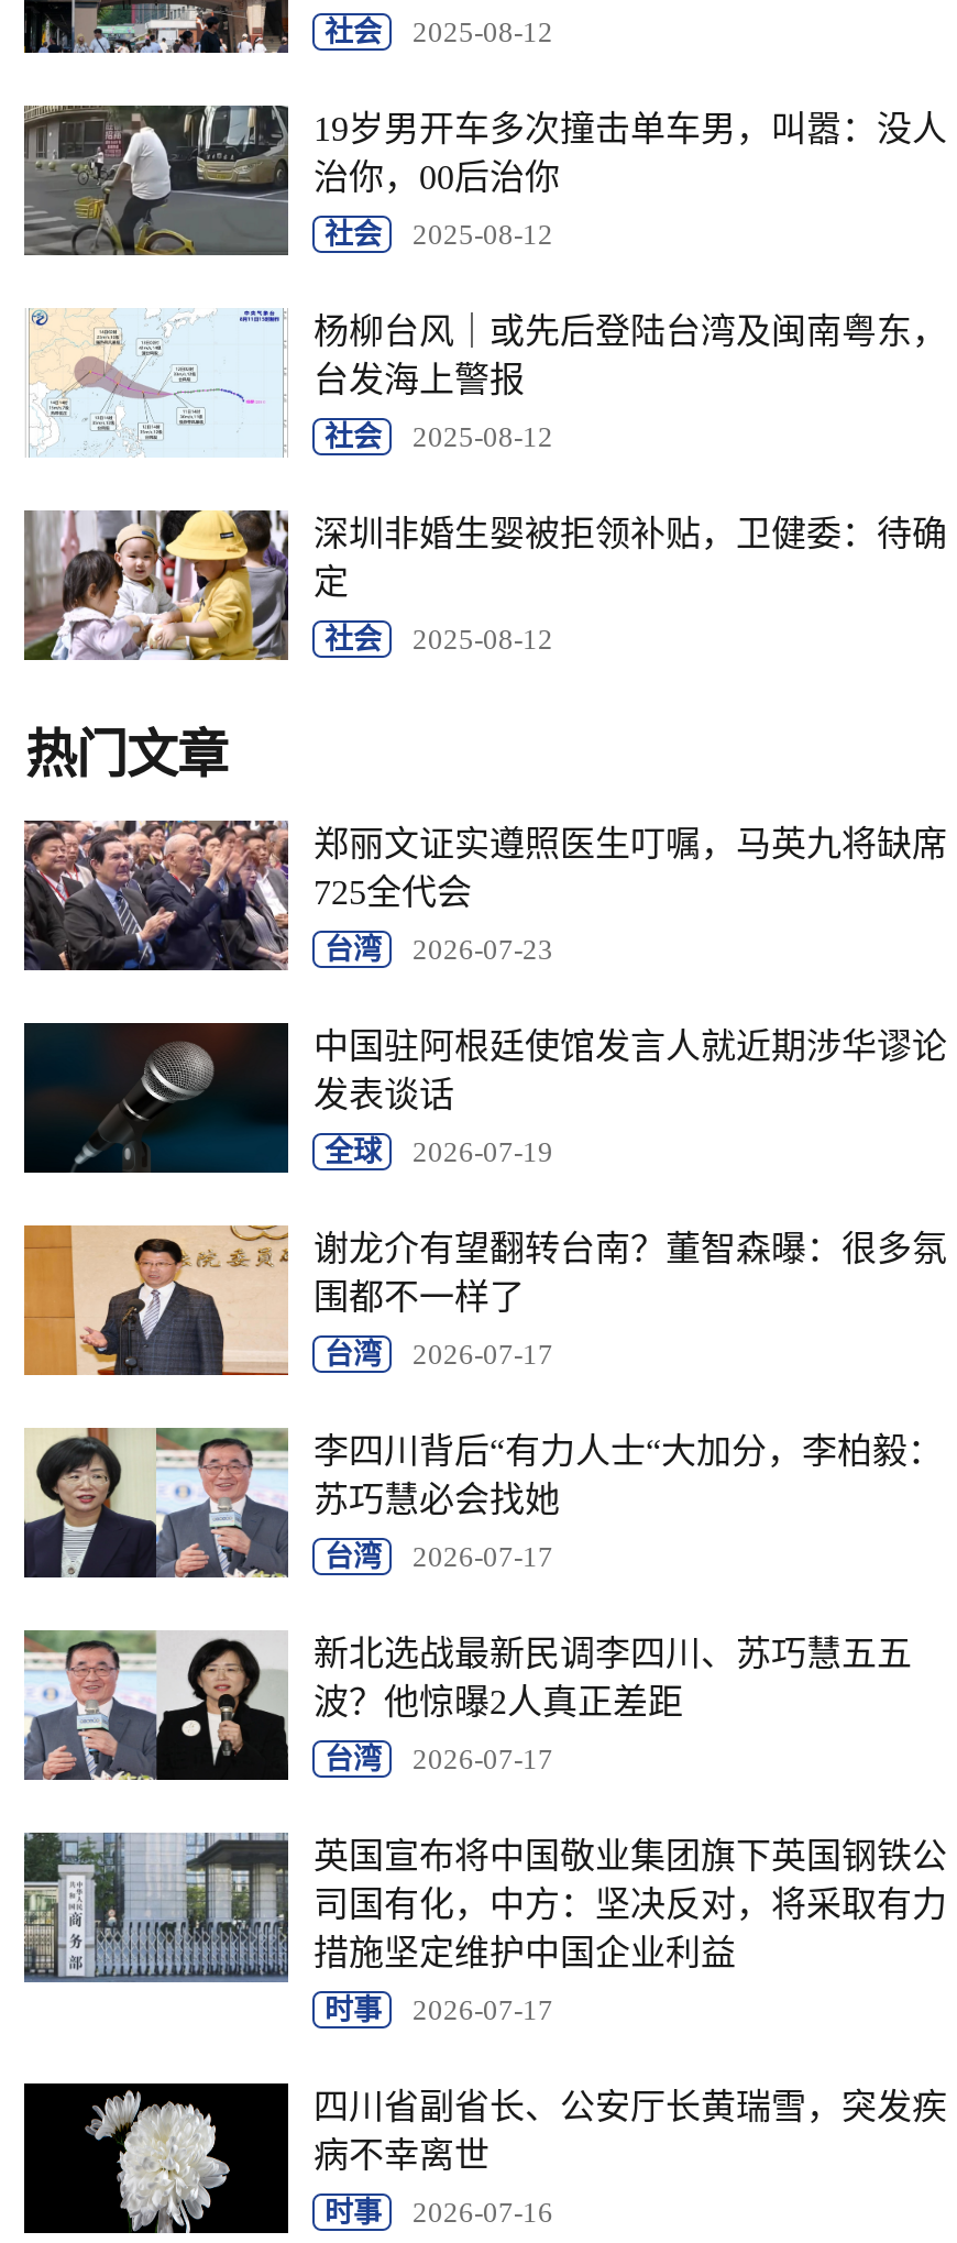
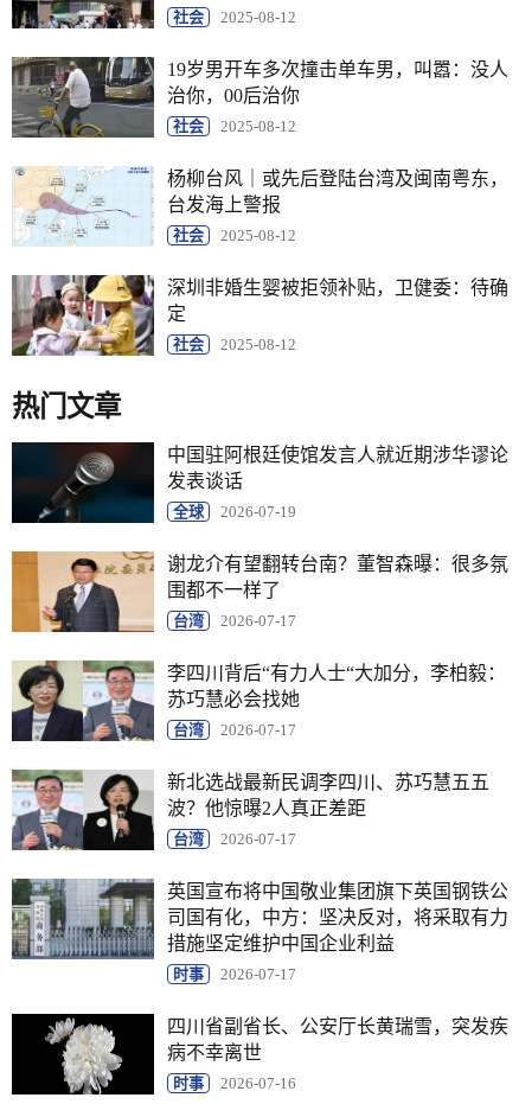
- [image]
- 郑丽文证实遵照医生叮嘱，马英九将缺席
- 725全代会
- 台湾
- 2026-07-23
